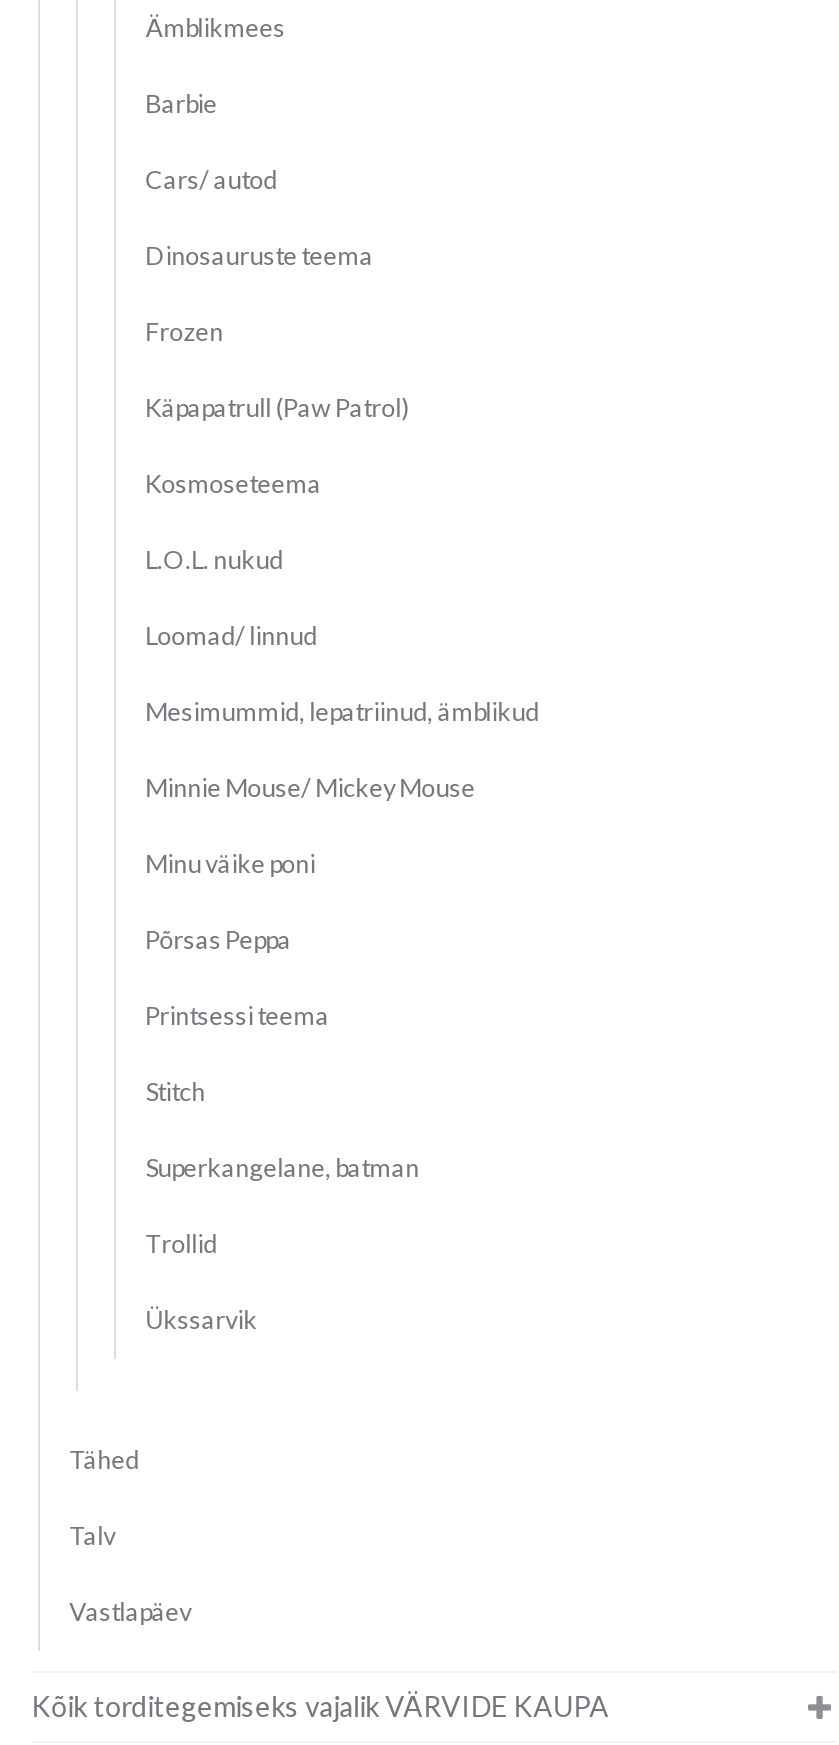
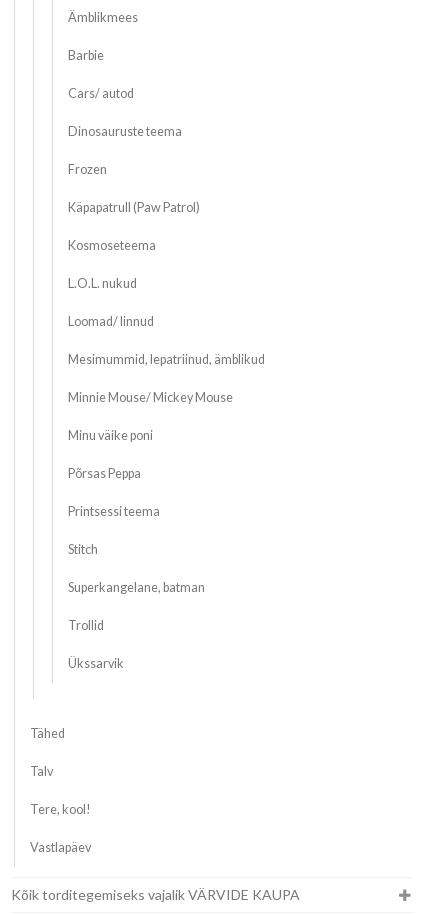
+ Tere, kool!
